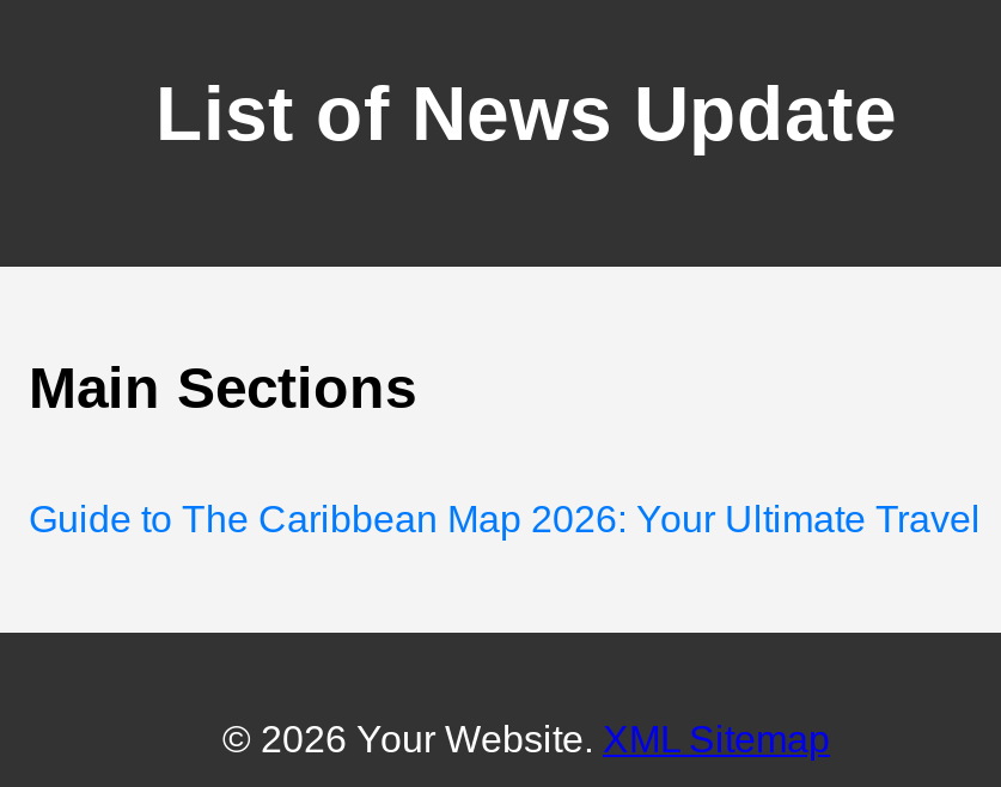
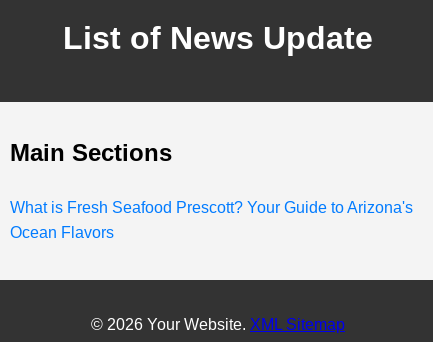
- Guide to The Caribbean Map 2026: Your Ultimate Travel
+ What is Fresh Seafood Prescott? Your Guide to Arizona's
+ Ocean Flavors
